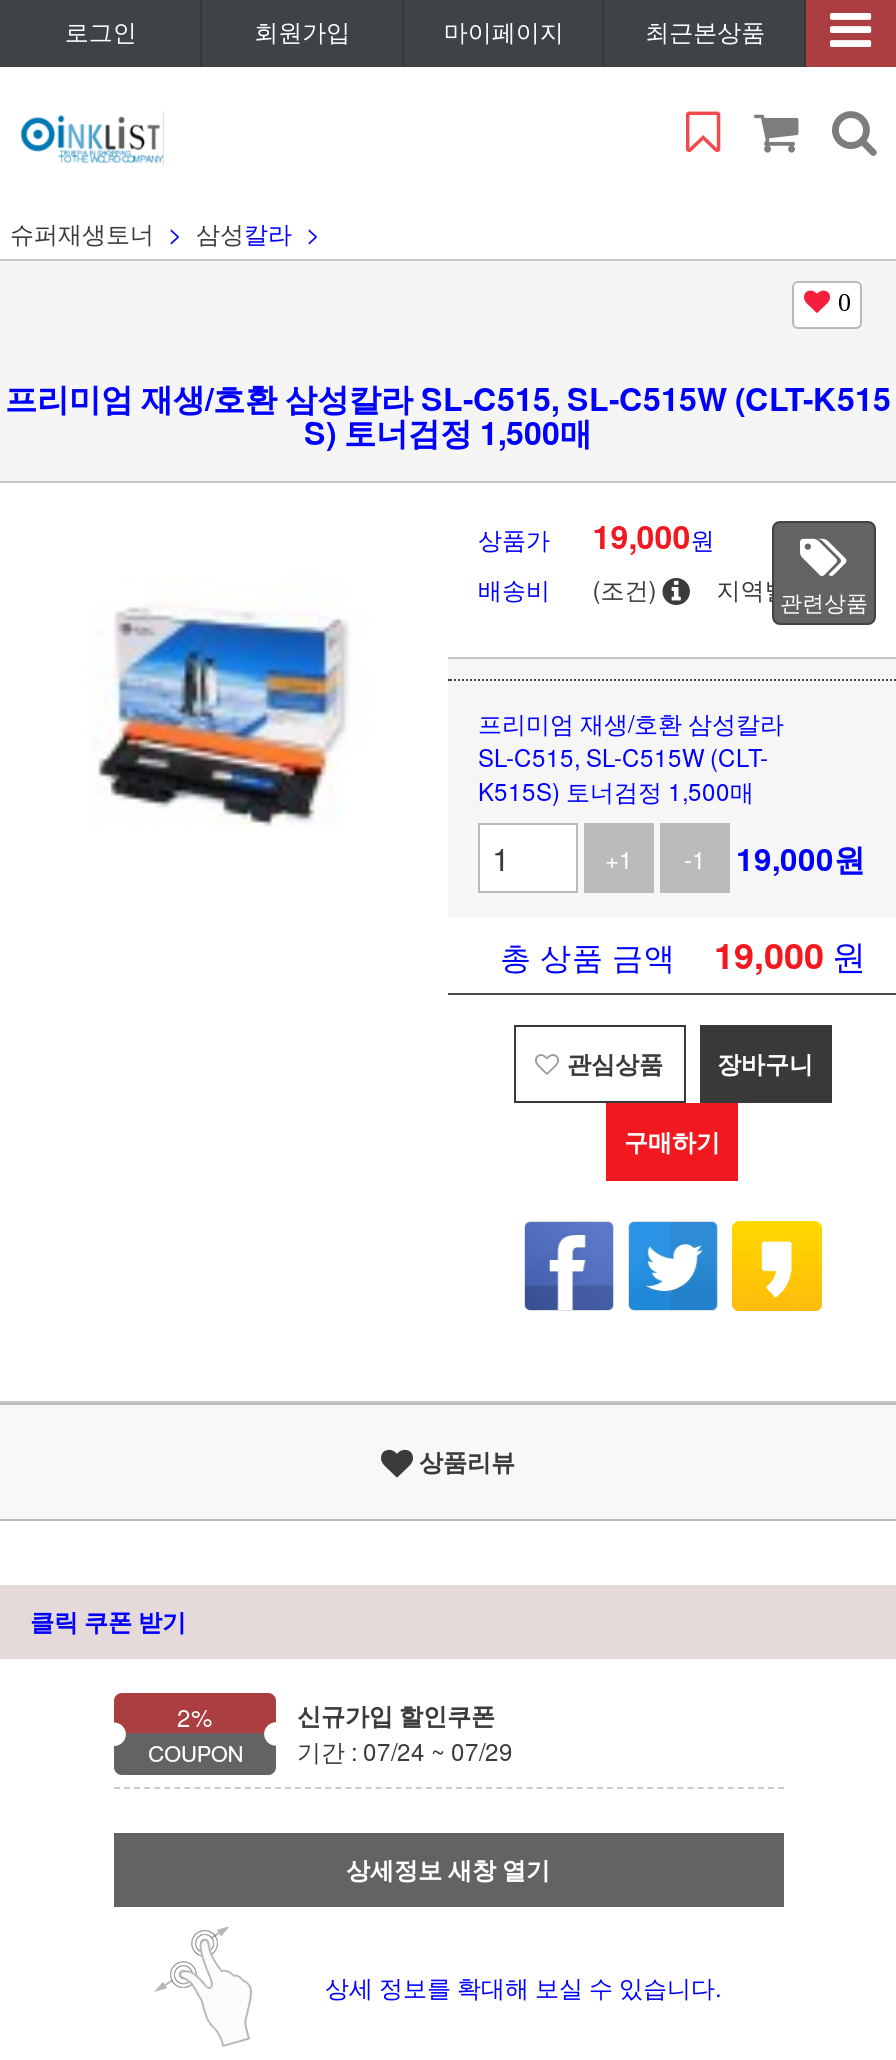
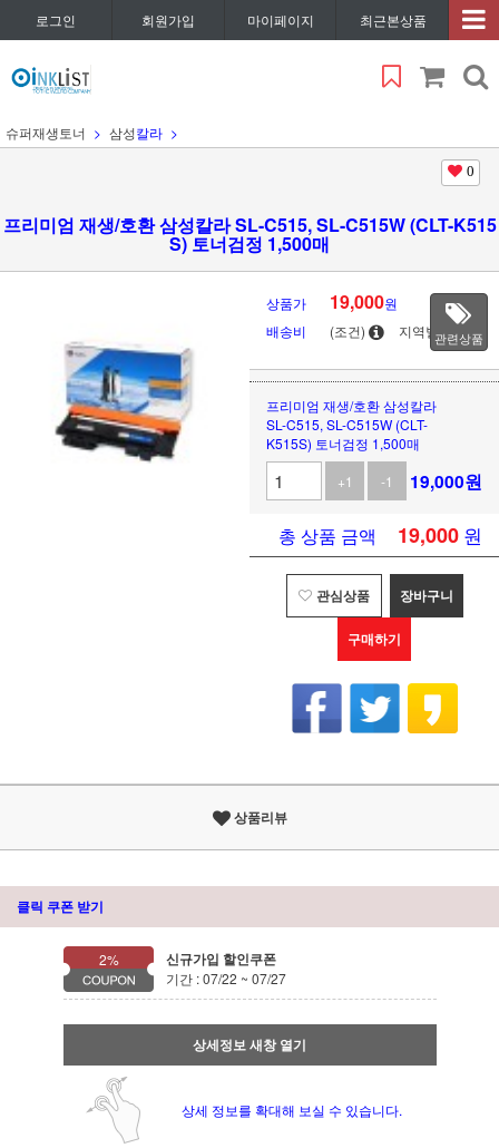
- 기간 : 07/24 ~ 07/29
+ 기간 : 07/22 ~ 07/27
